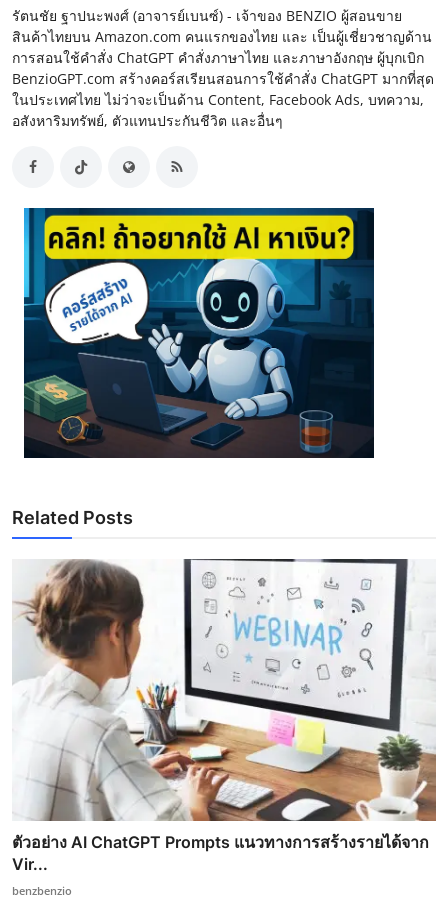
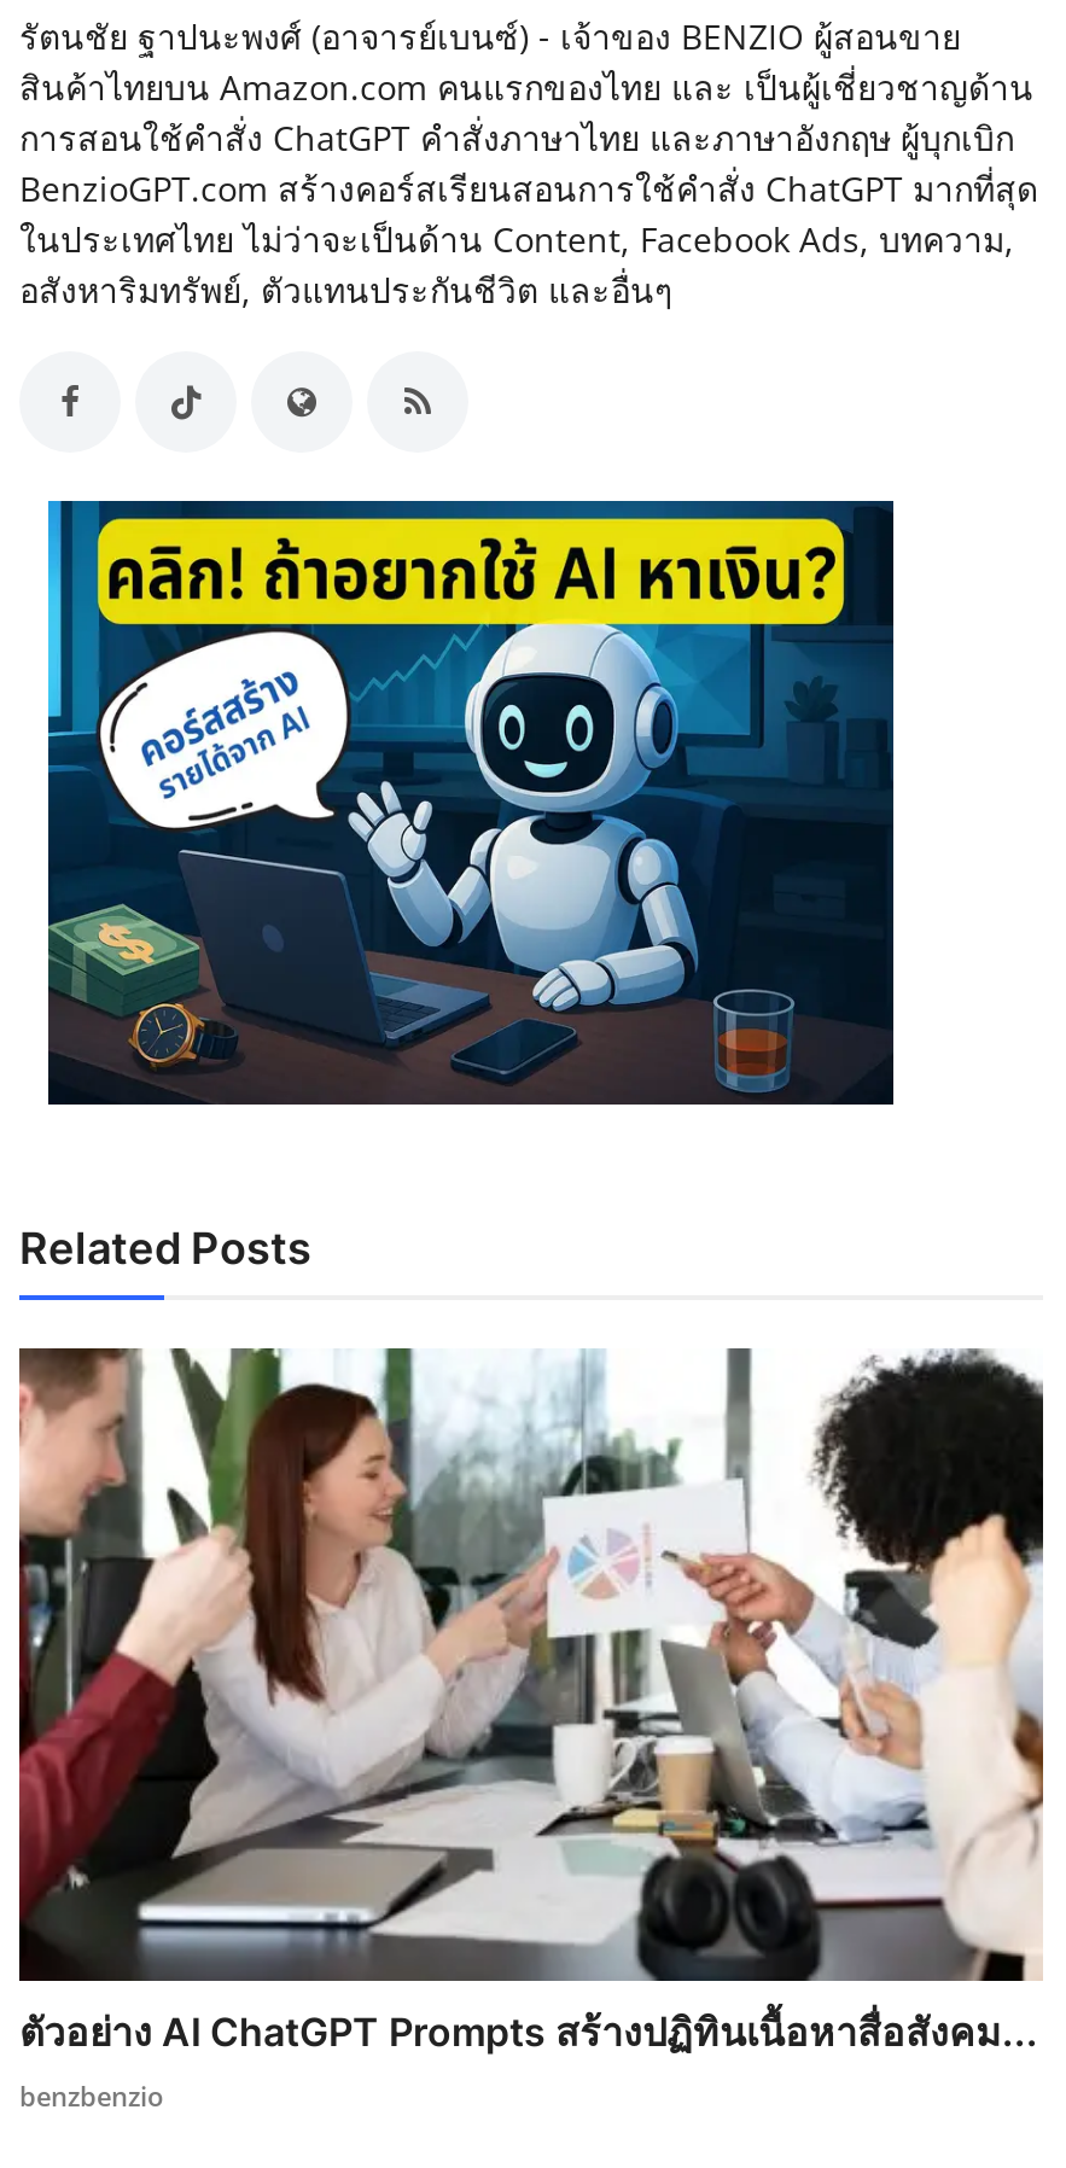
- [image]
- ตัวอย่าง AI ChatGPT Prompts แนวทางการสร้างรายได้จาก
- Vir...
+ [image]
+ ตัวอย่าง AI ChatGPT Prompts สร้างปฏิทินเนื้อหาสื่อสังคม...
